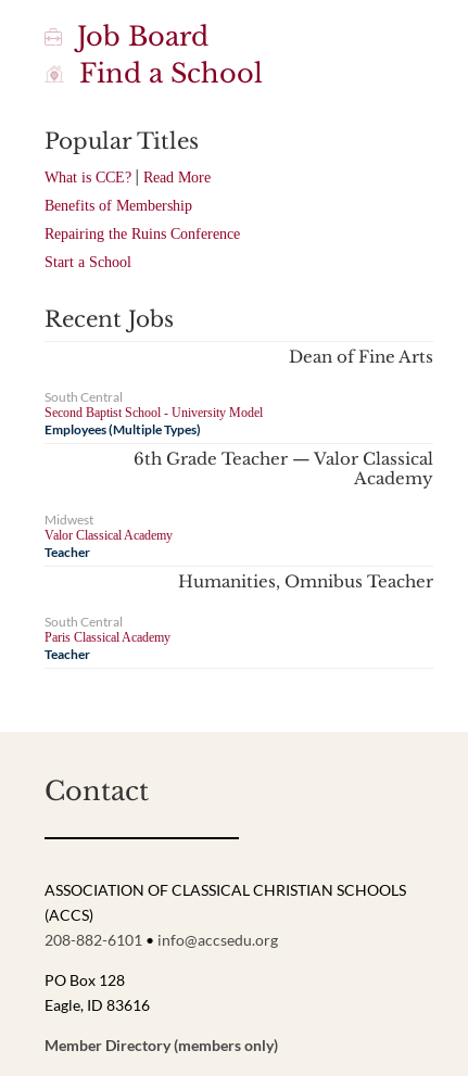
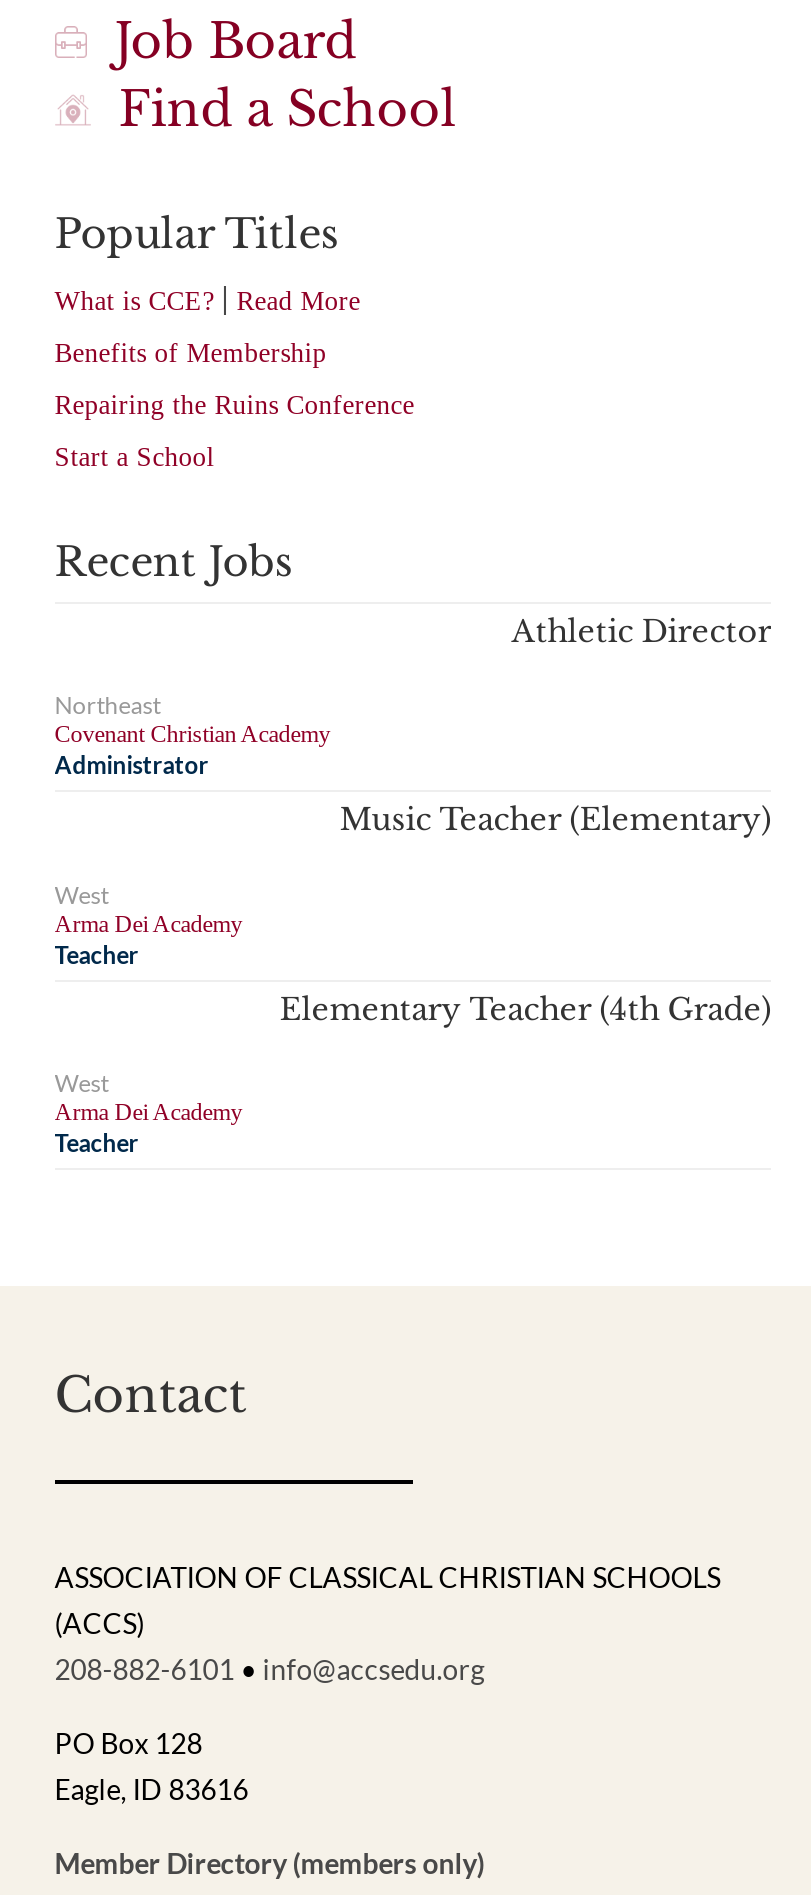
- Dean of Fine Arts
+ Athletic Director

- South Central
- Second Baptist School - University Model
- Employees (Multiple Types)
+ Northeast
+ Covenant Christian Academy
+ Administrator

- 6th Grade Teacher — Valor Classical
- Academy
+ Music Teacher (Elementary)

- Midwest
- Valor Classical Academy
+ West
+ Arma Dei Academy

- Humanities, Omnibus Teacher
+ Elementary Teacher (4th Grade)

- South Central
- Paris Classical Academy
+ West
+ Arma Dei Academy
